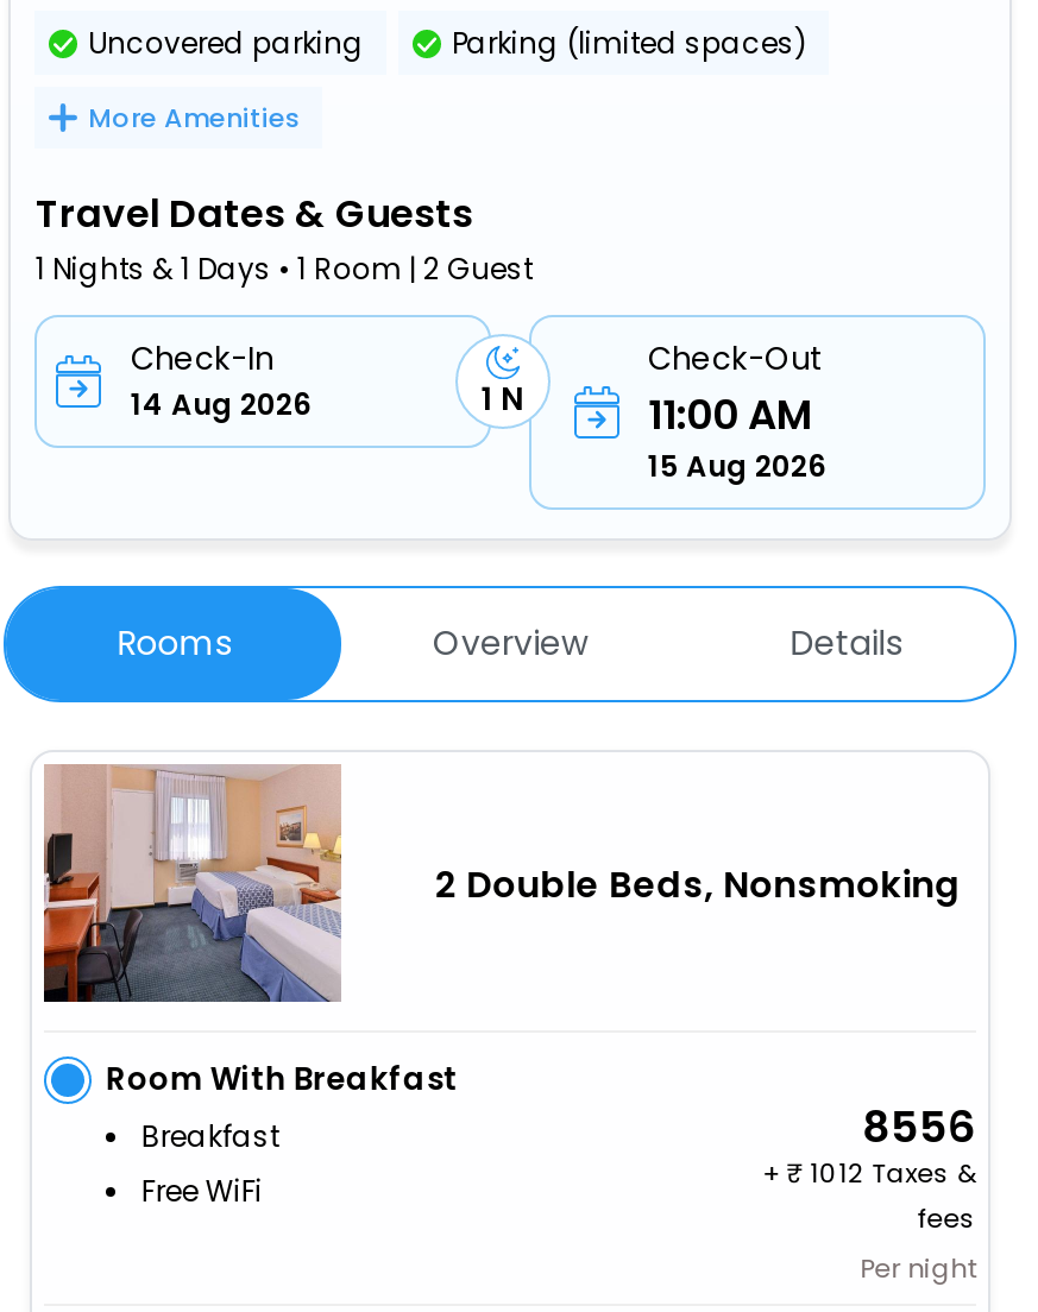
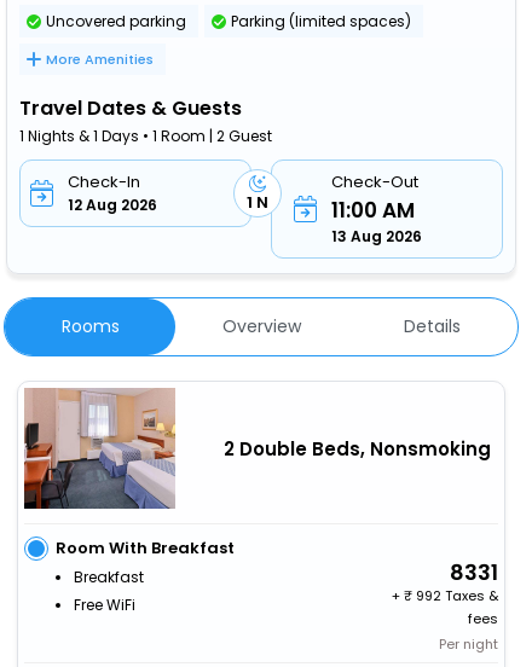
- 14 Aug 2026
+ 12 Aug 2026

- 15 Aug 2026
+ 13 Aug 2026

- 8556
+ 8331

- + 1012 Taxes &
+ + 992 Taxes &
